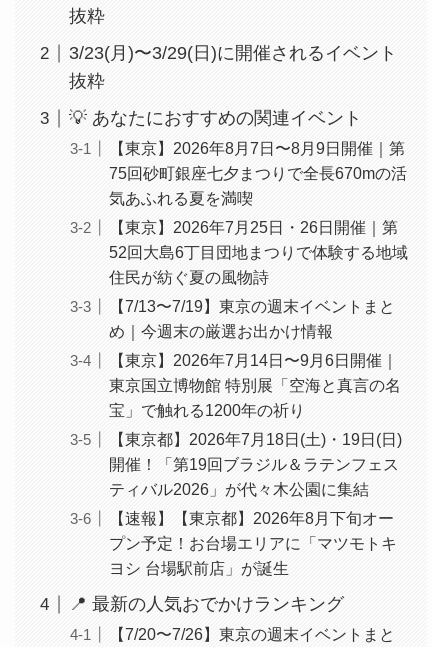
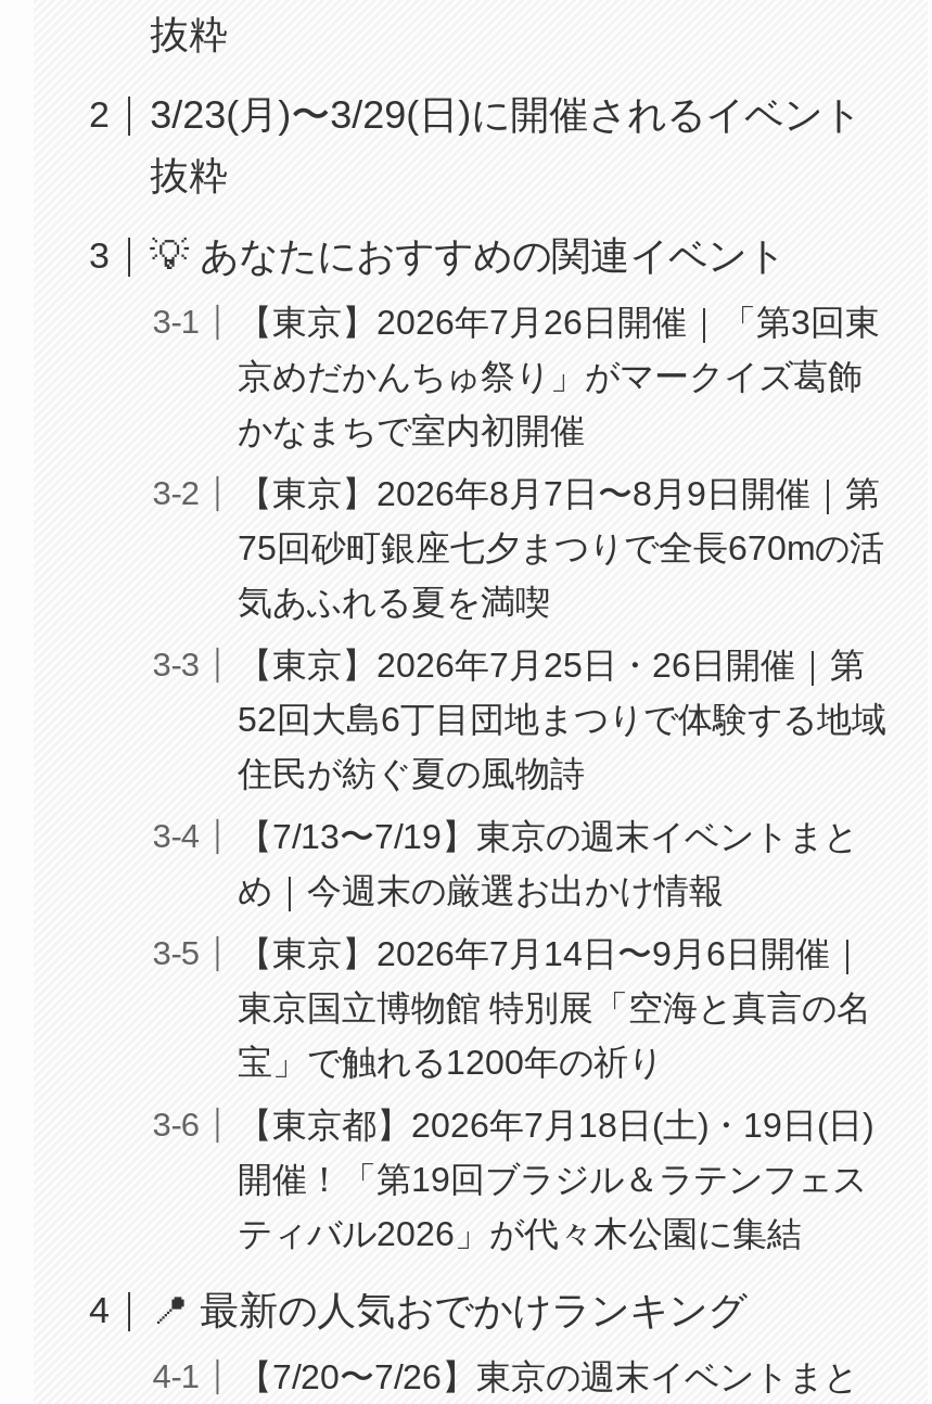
+ 【東京】2026年7月26日開催｜「第3回東
+ 京めだかんちゅ祭り」がマークイズ葛飾
+ かなまちで室内初開催

moved down: 【東京】2026年8月7日〜8月9日開催｜第 | 75回砂町銀座七夕まつりで全長670mの活 | 気あふれる夏を満喫 | ... | 開催！「第19回ブラジル＆ラテンフェス | ティバル2026」が代々木公園に集結

- 【速報】【東京都】2026年8月下旬オー
- プン予定！お台場エリアに「マツモトキ
- ヨシ 台場駅前店」が誕生
